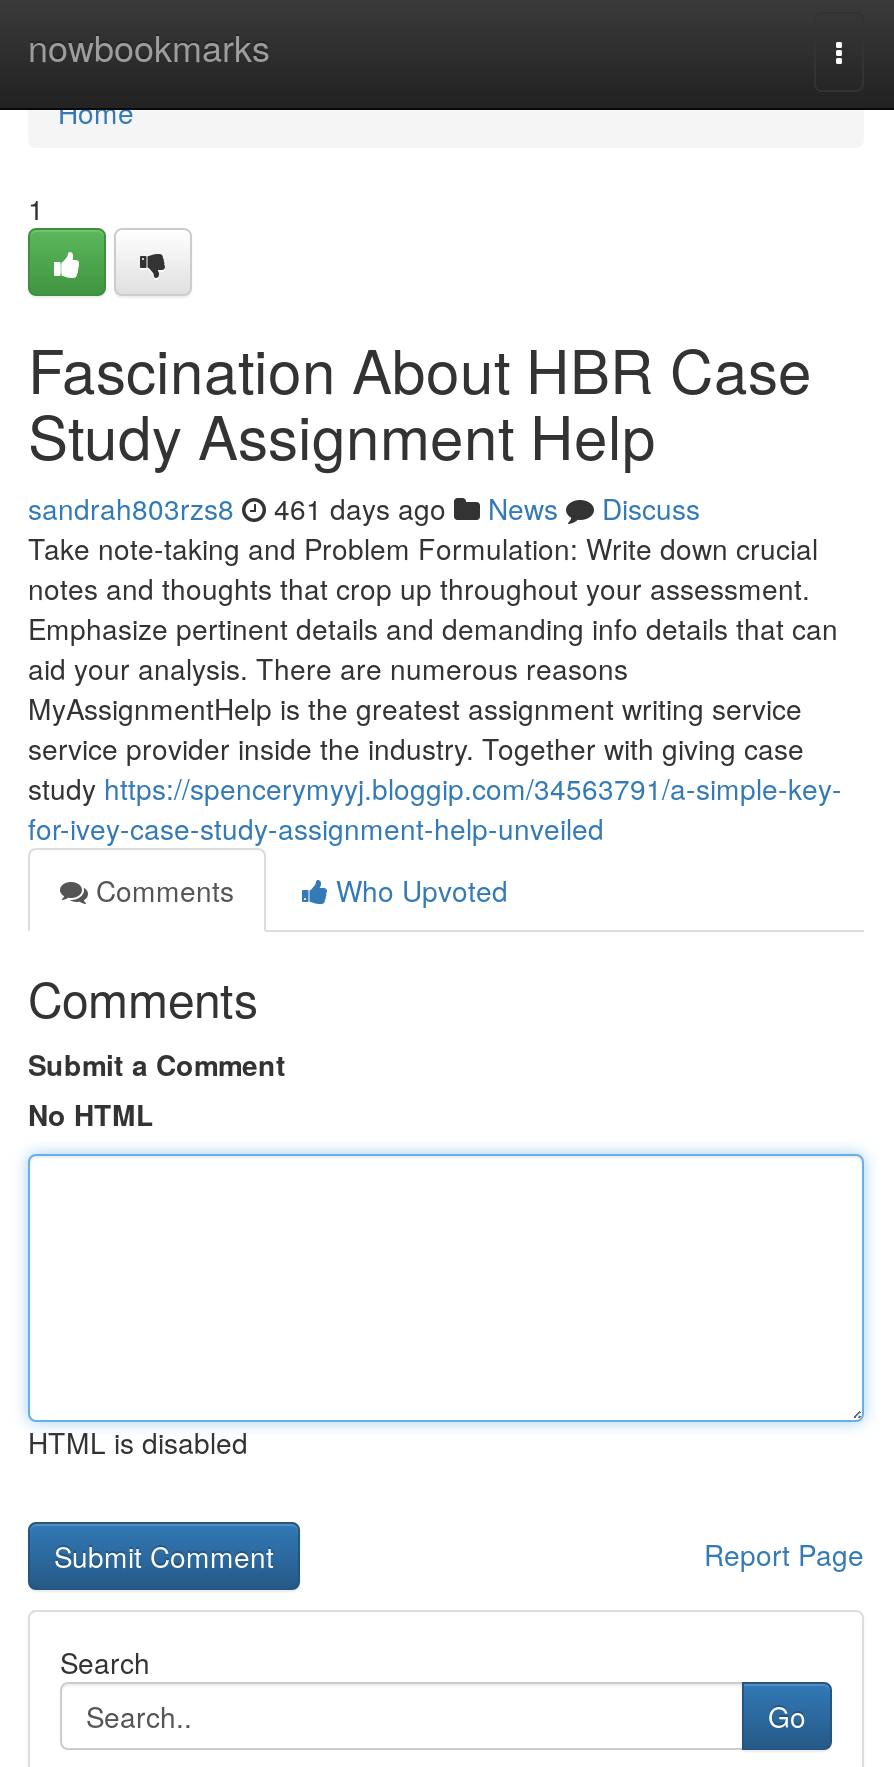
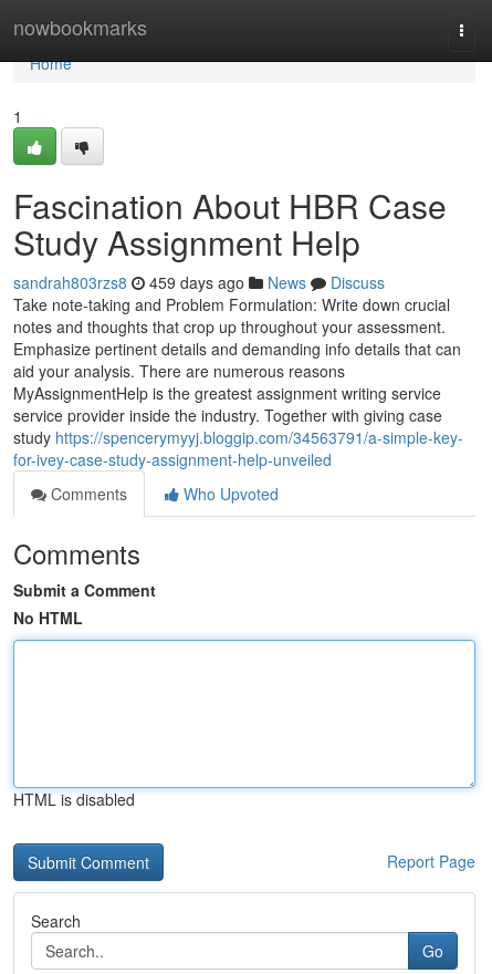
- sandrah803rzs8 461 days ago News Discuss
+ sandrah803rzs8 459 days ago News Discuss
